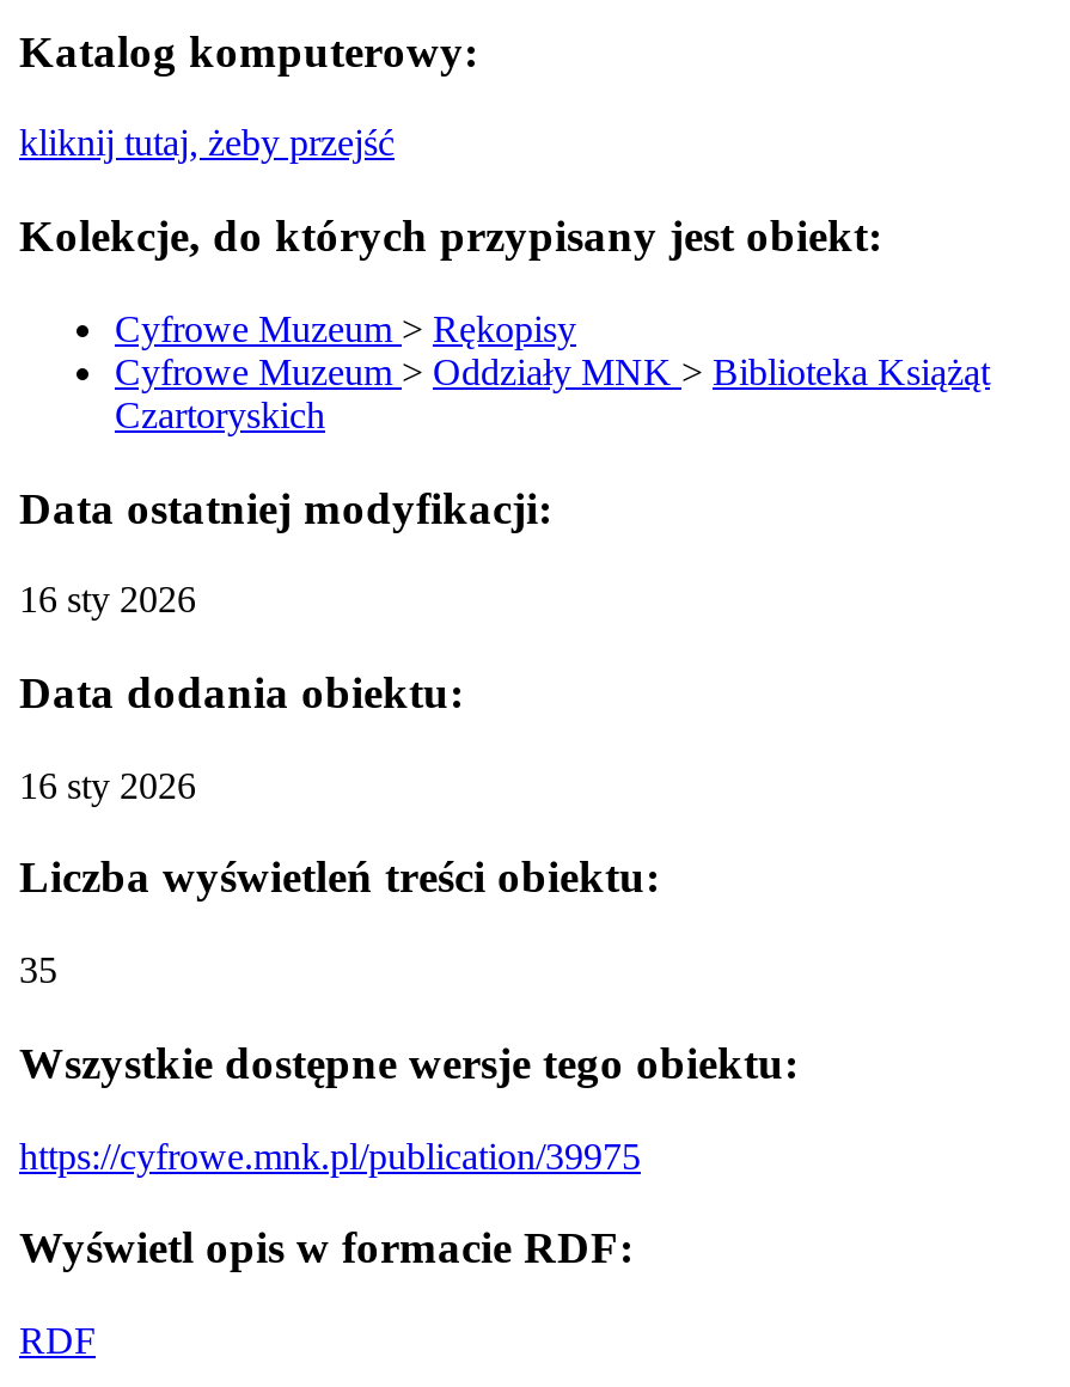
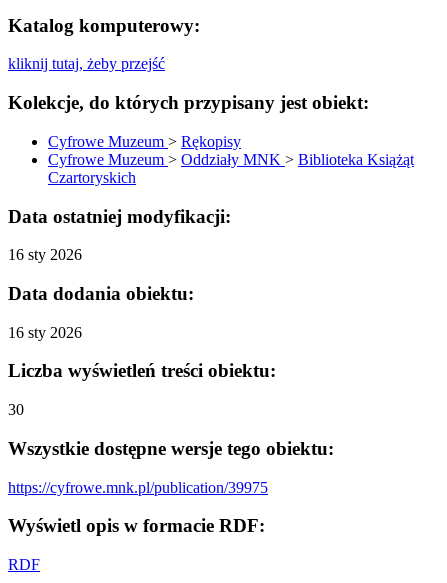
- 35
+ 30
